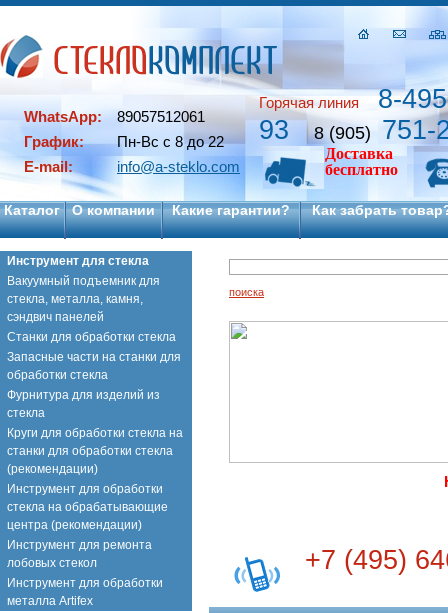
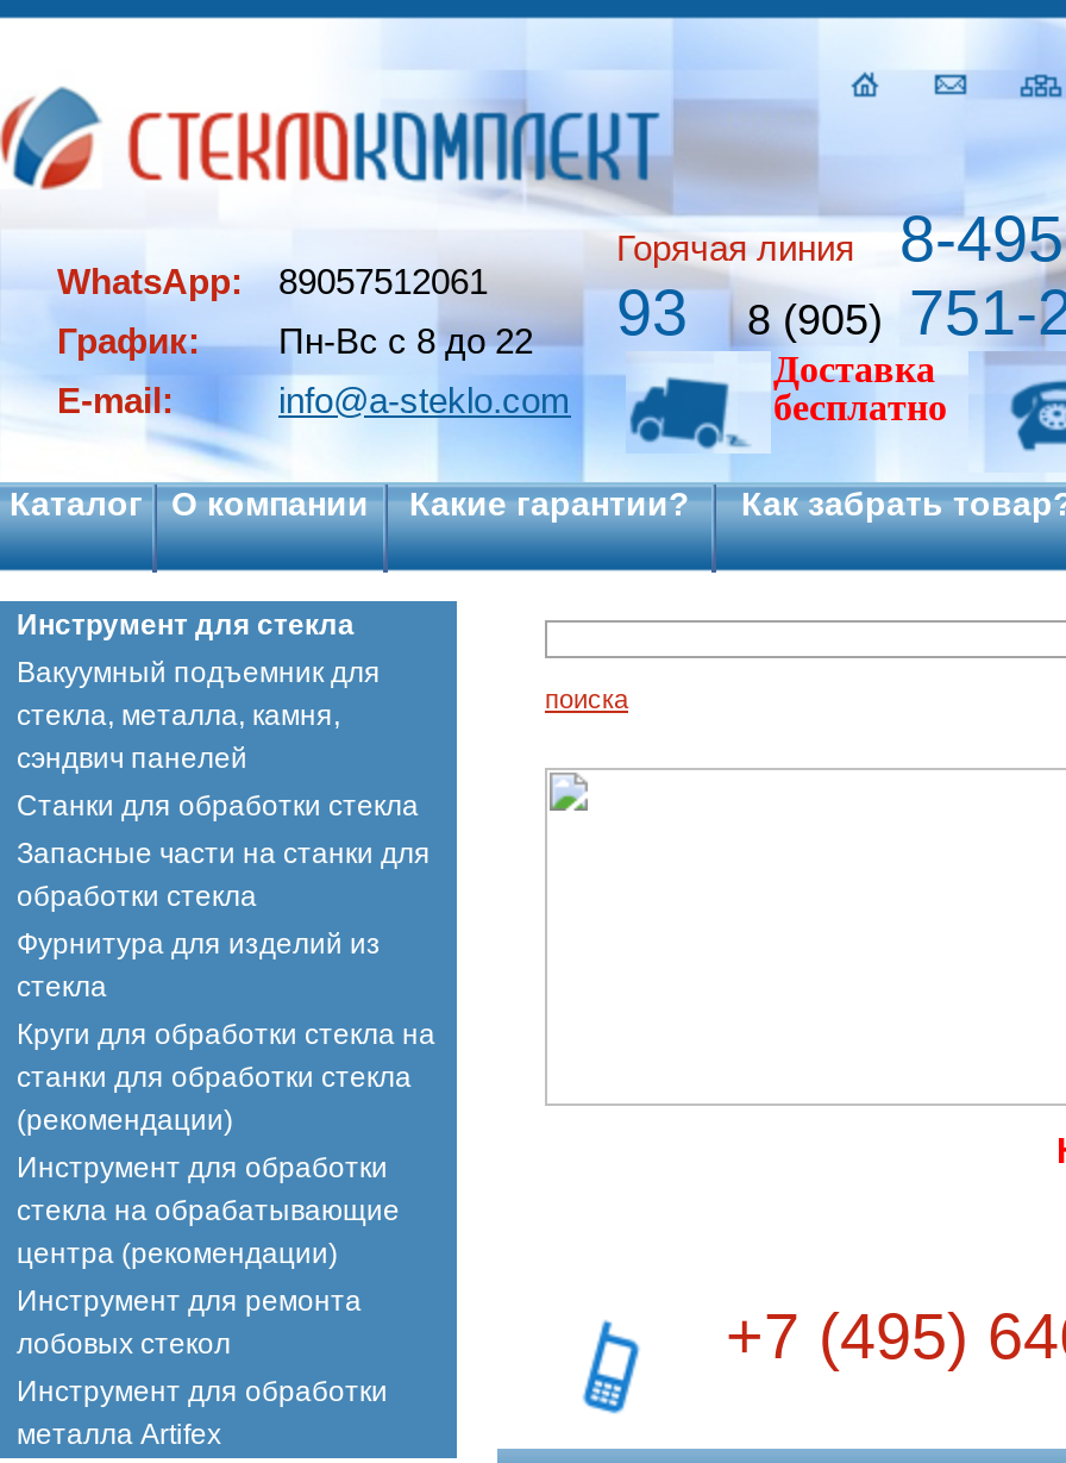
- [image]
+ [image]
